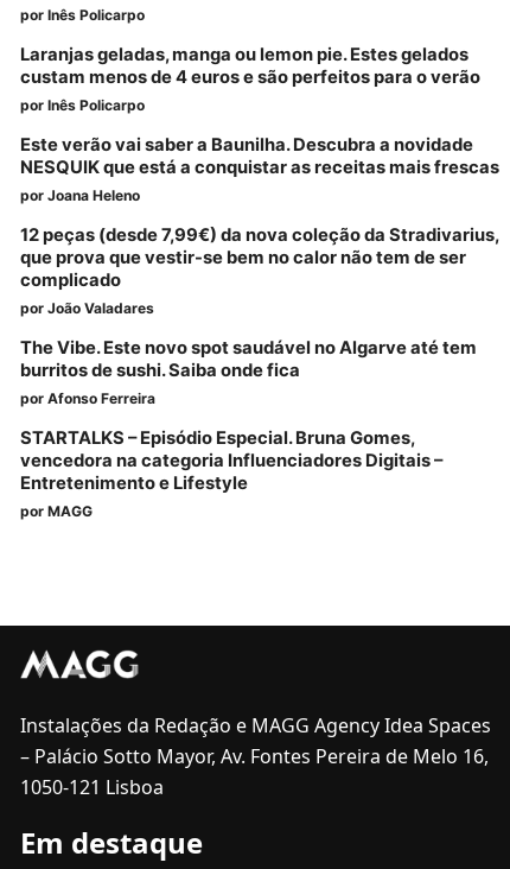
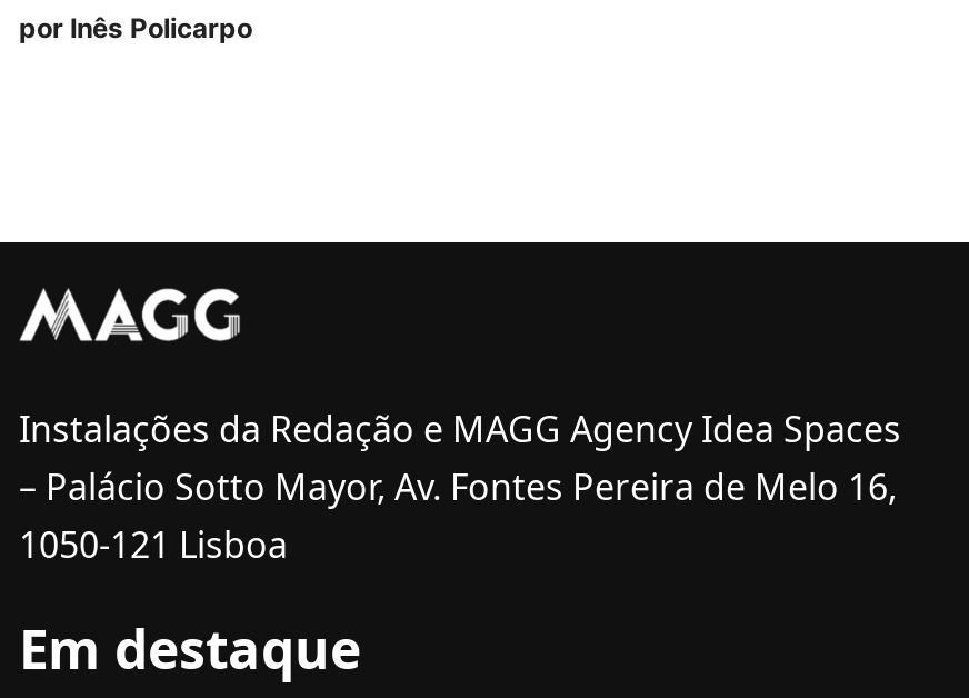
- Laranjas geladas, manga ou lemon pie. Estes gelados
- custam menos de 4 euros e são perfeitos para o verão
- por Inês Policarpo
- Este verão vai saber a Baunilha. Descubra a novidade
- NESQUIK que está a conquistar as receitas mais frescas
- por Joana Heleno
- 12 peças (desde 7,99€) da nova coleção da Stradivarius,
- que prova que vestir-se bem no calor não tem de ser
- complicado
- por João Valadares
- The Vibe. Este novo spot saudável no Algarve até tem
- burritos de sushi. Saiba onde fica
- por Afonso Ferreira
- STARTALKS – Episódio Especial. Bruna Gomes,
- vencedora na categoria Influenciadores Digitais –
- Entretenimento e Lifestyle
- por MAGG
